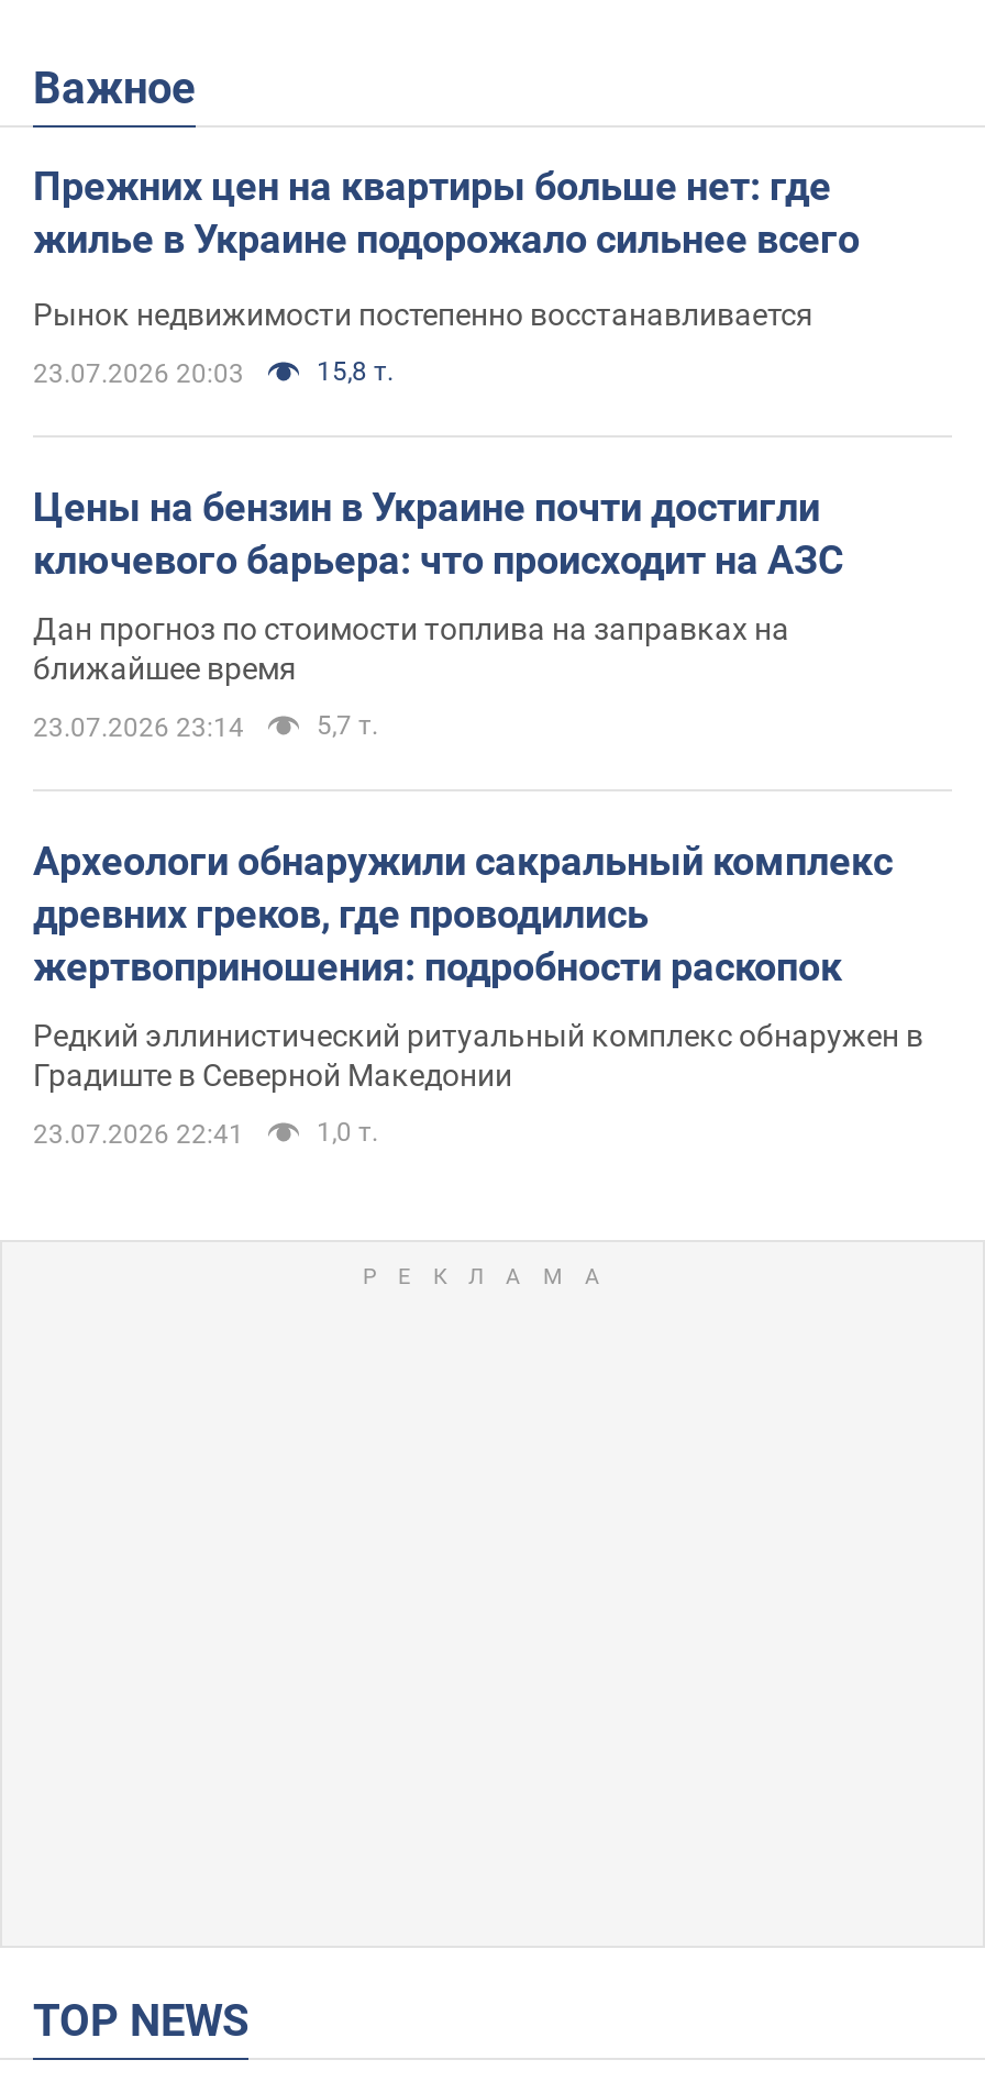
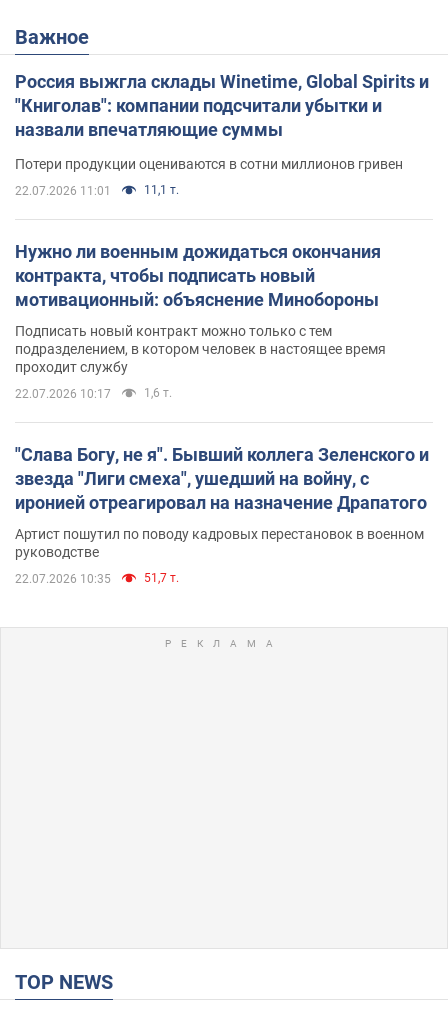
- Прежних цен на квартиры больше нет: где
- жилье в Украине подорожало сильнее всего
+ Россия выжгла склады Winetime, Global Spirits и
+ "Книголав": компании подсчитали убытки и
+ назвали впечатляющие суммы

- Рынок недвижимости постепенно восстанавливается
+ Потери продукции оцениваются в сотни миллионов гривен

- 23.07.2026 20:03
- 15,8 т.
+ 22.07.2026 11:01
+ 11,1 т.

- Цены на бензин в Украине почти достигли
- ключевого барьера: что происходит на АЗС
+ Нужно ли военным дожидаться окончания
+ контракта, чтобы подписать новый
+ мотивационный: объяснение Минобороны

- Дан прогноз по стоимости топлива на заправках на
- ближайшее время
+ Подписать новый контракт можно только с тем
+ подразделением, в котором человек в настоящее время
+ проходит службу

- 23.07.2026 23:14
- 5,7 т.
+ 22.07.2026 10:17
+ 1,6 т.

- Археологи обнаружили сакральный комплекс
- древних греков, где проводились
- жертвоприношения: подробности раскопок
+ "Слава Богу, не я". Бывший коллега Зеленского и
+ звезда "Лиги смеха", ушедший на войну, с
+ иронией отреагировал на назначение Драпатого

- Редкий эллинистический ритуальный комплекс обнаружен в
- Градиште в Северной Македонии
+ Артист пошутил по поводу кадровых перестановок в военном
+ руководстве

- 23.07.2026 22:41
- 1,0 т.
+ 22.07.2026 10:35
+ 51,7 т.
